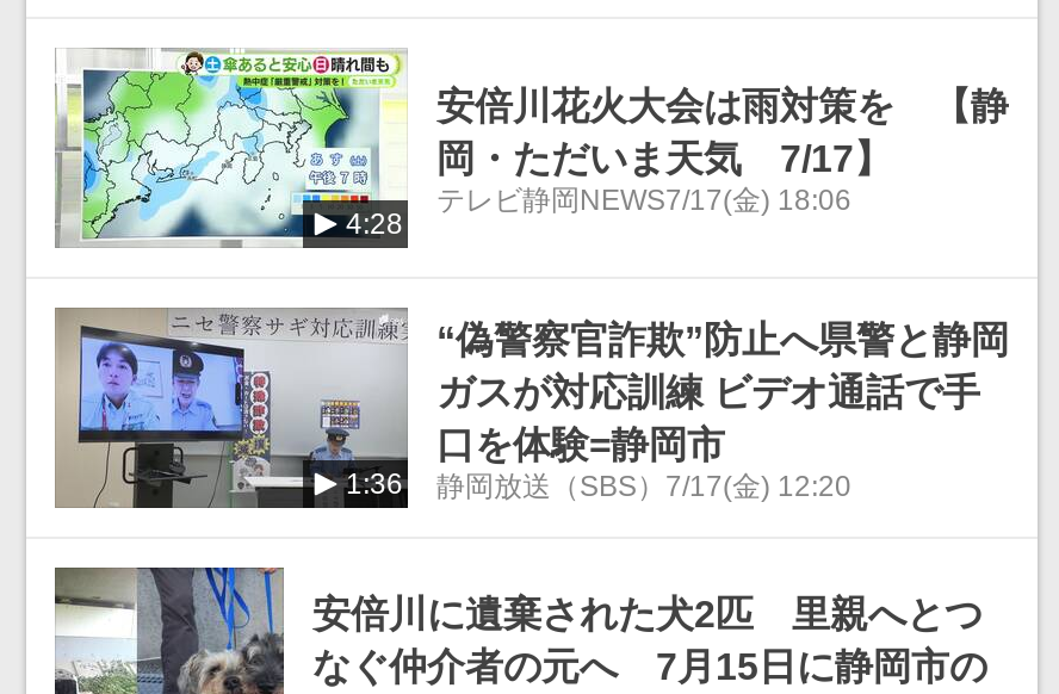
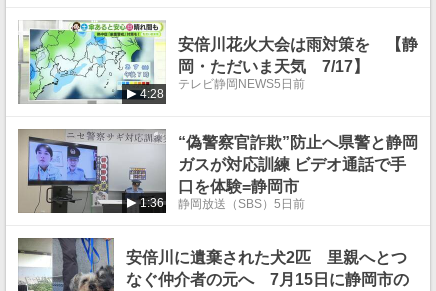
- テレビ静岡NEWS7/17(金) 18:06
+ テレビ静岡NEWS5日前

- 静岡放送（SBS）7/17(金) 12:20
+ 静岡放送（SBS）5日前
